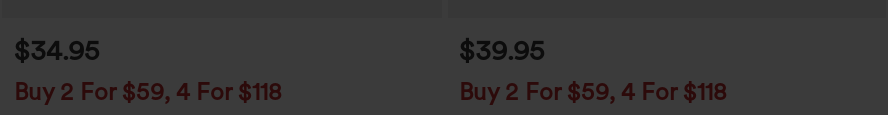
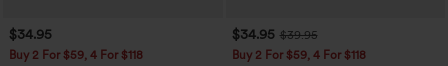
- $39.95
+ $34.95 $39.95
